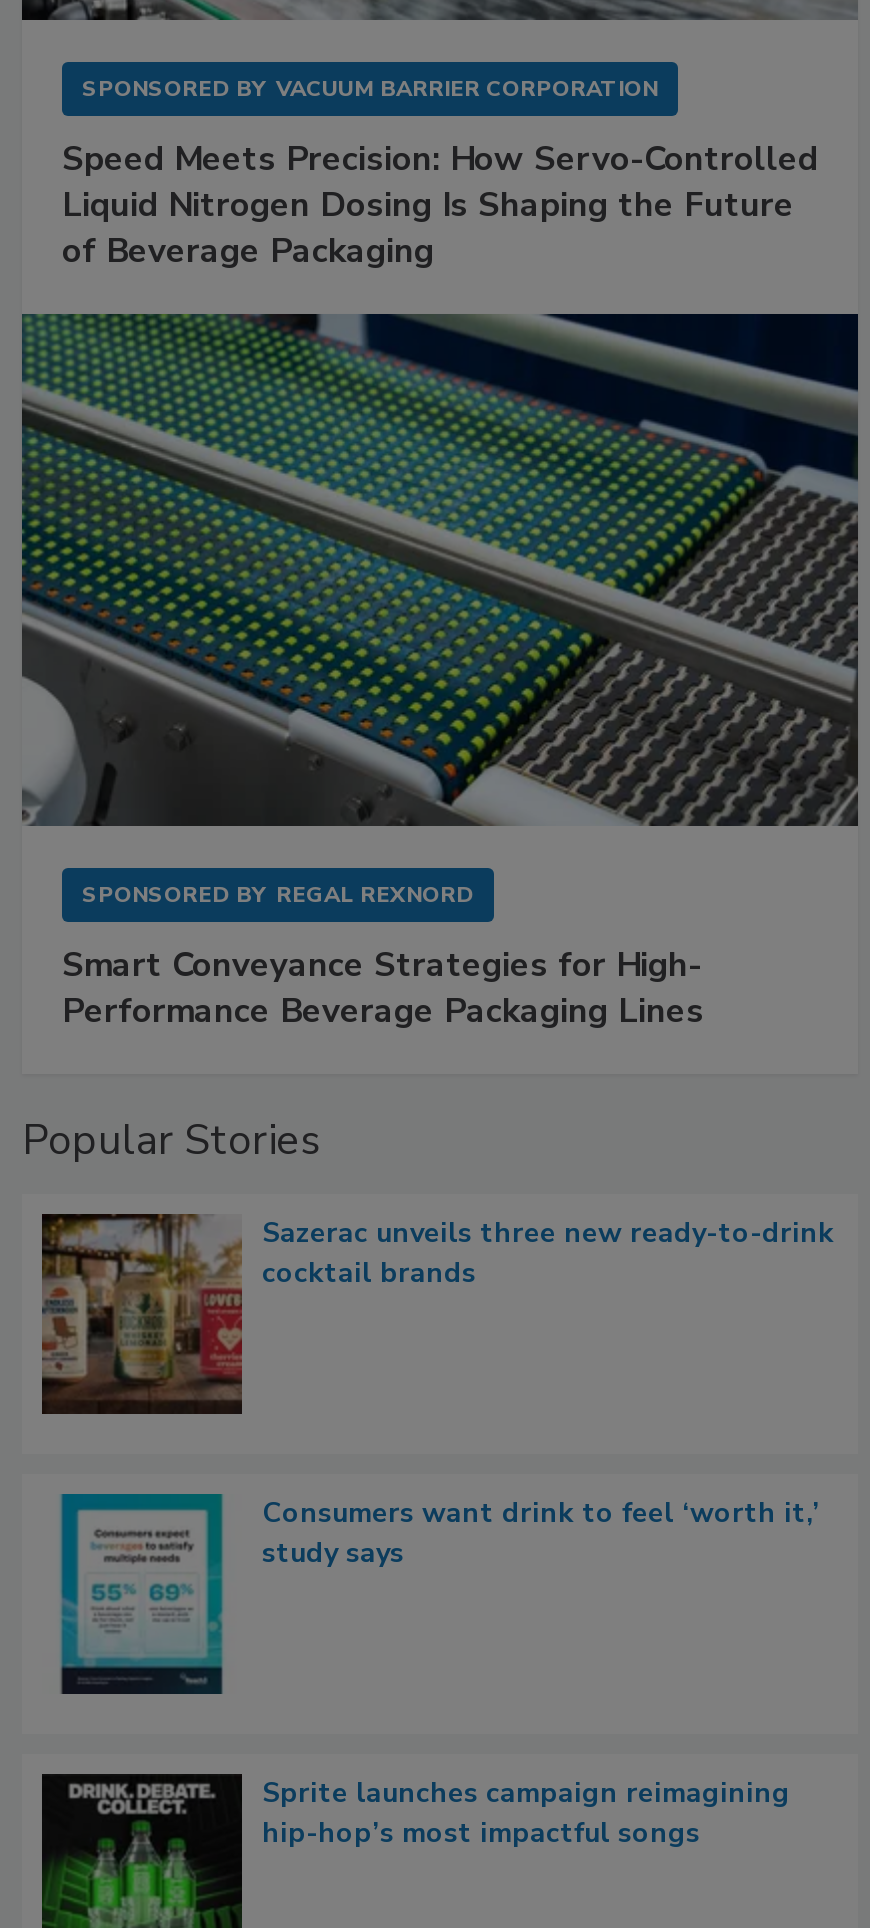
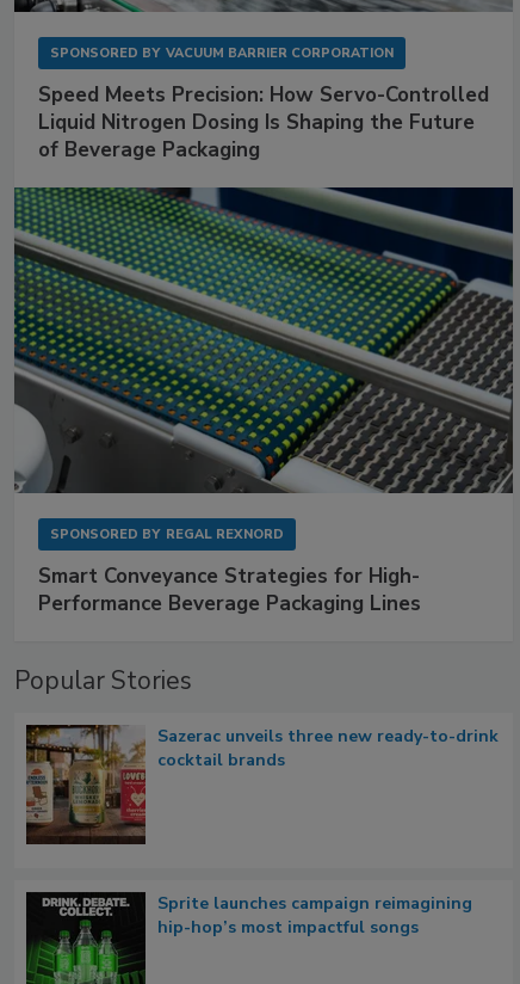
- [image]
- Consumers want drink to feel ‘worth it,’
- study says
